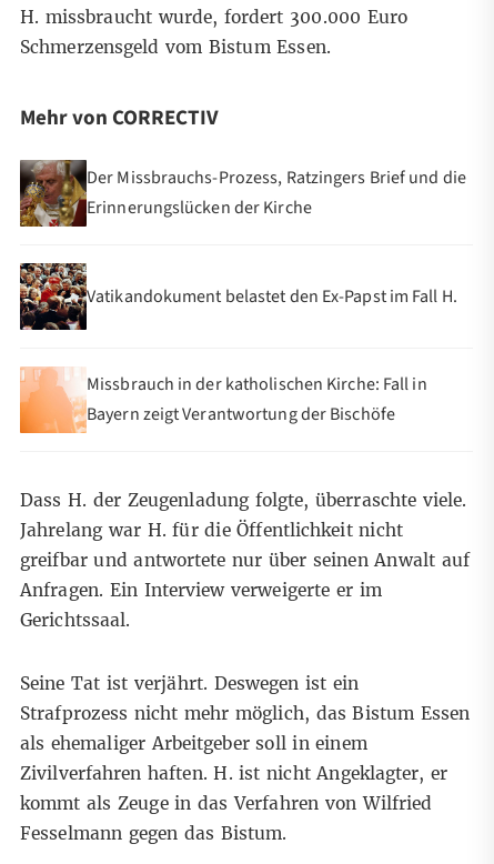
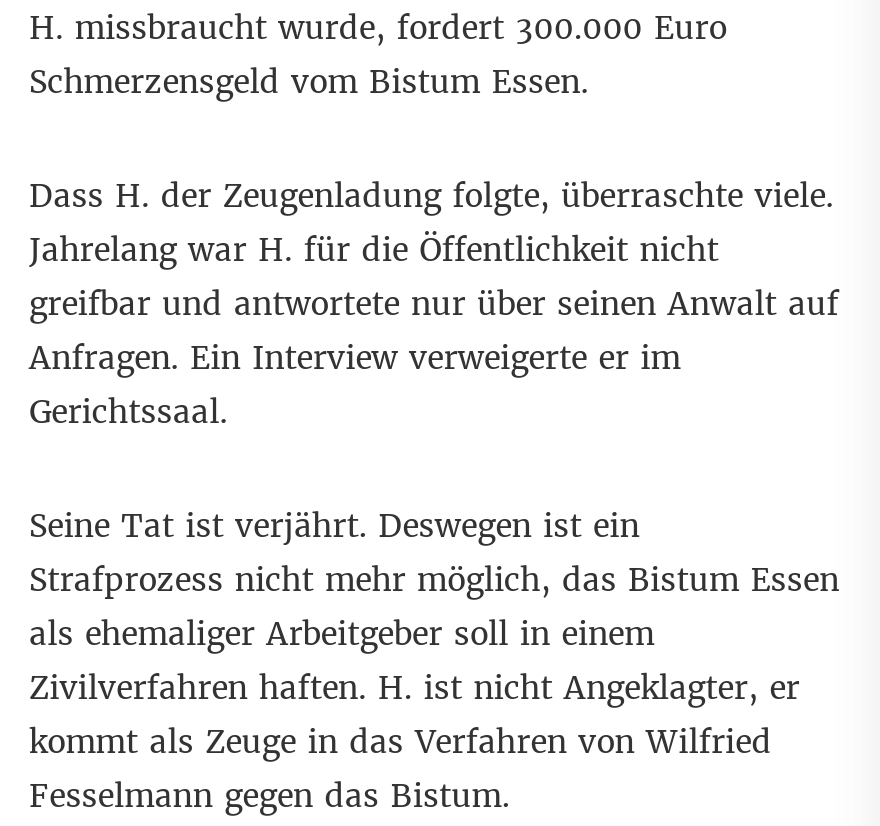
- [image]
- Mehr von CORRECTIV
- Der Missbrauchs-Prozess, Ratzingers Brief und die
- Erinnerungslücken der Kirche

- [image]
- Vatikandokument belastet den Ex-Papst im Fall H.

- [image]
- Missbrauch in der katholischen Kirche: Fall in
- Bayern zeigt Verantwortung der Bischöfe
